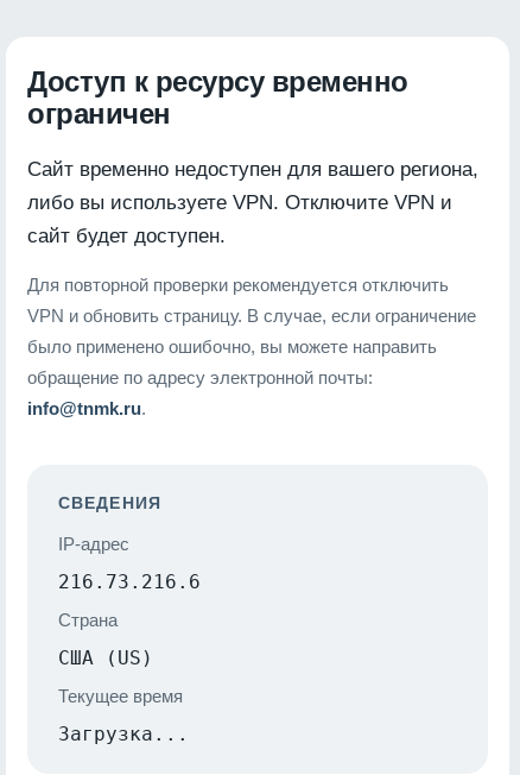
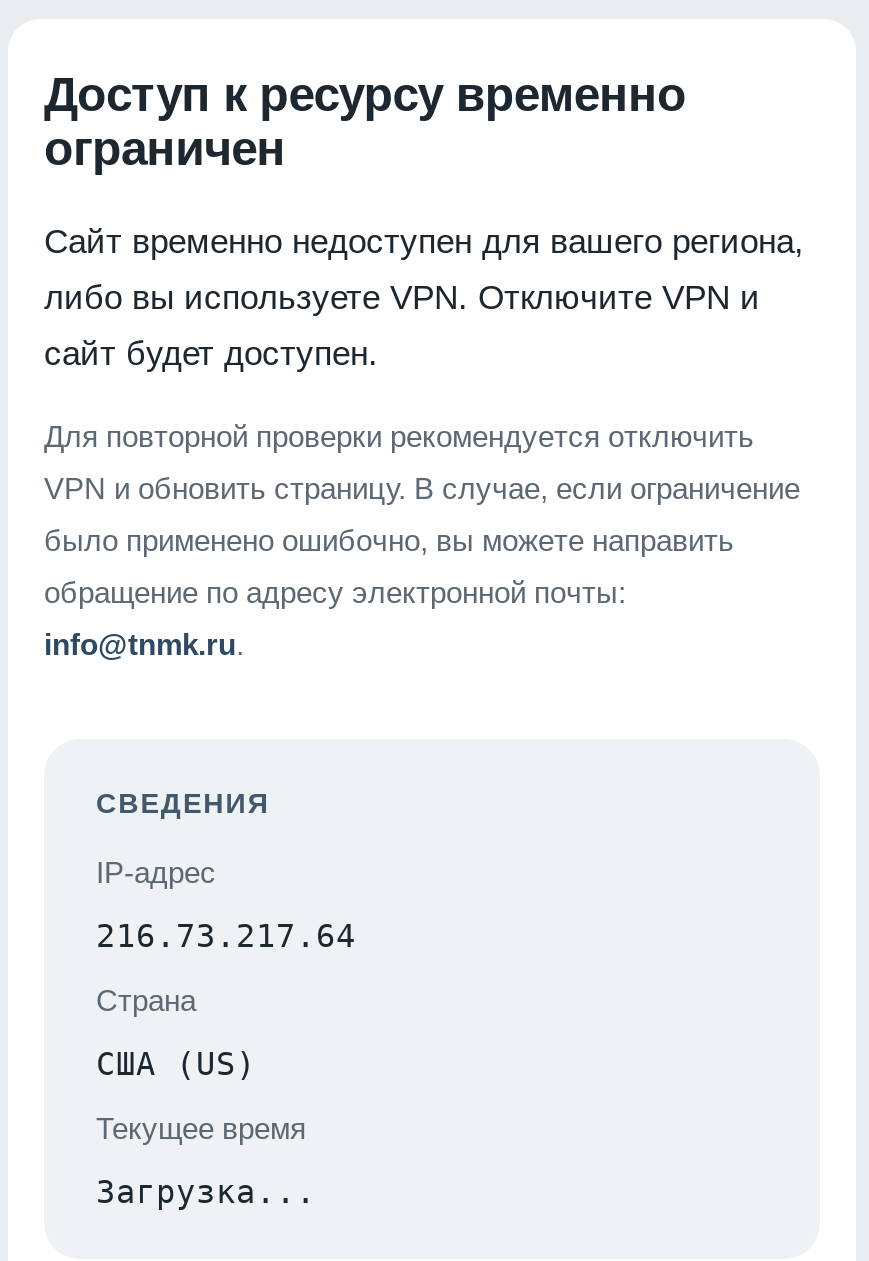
- 216.73.216.6
+ 216.73.217.64
